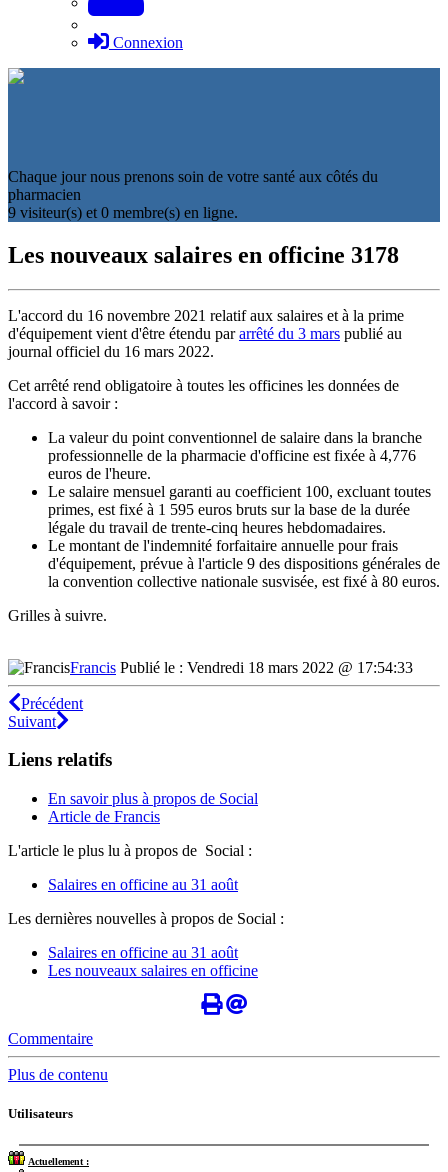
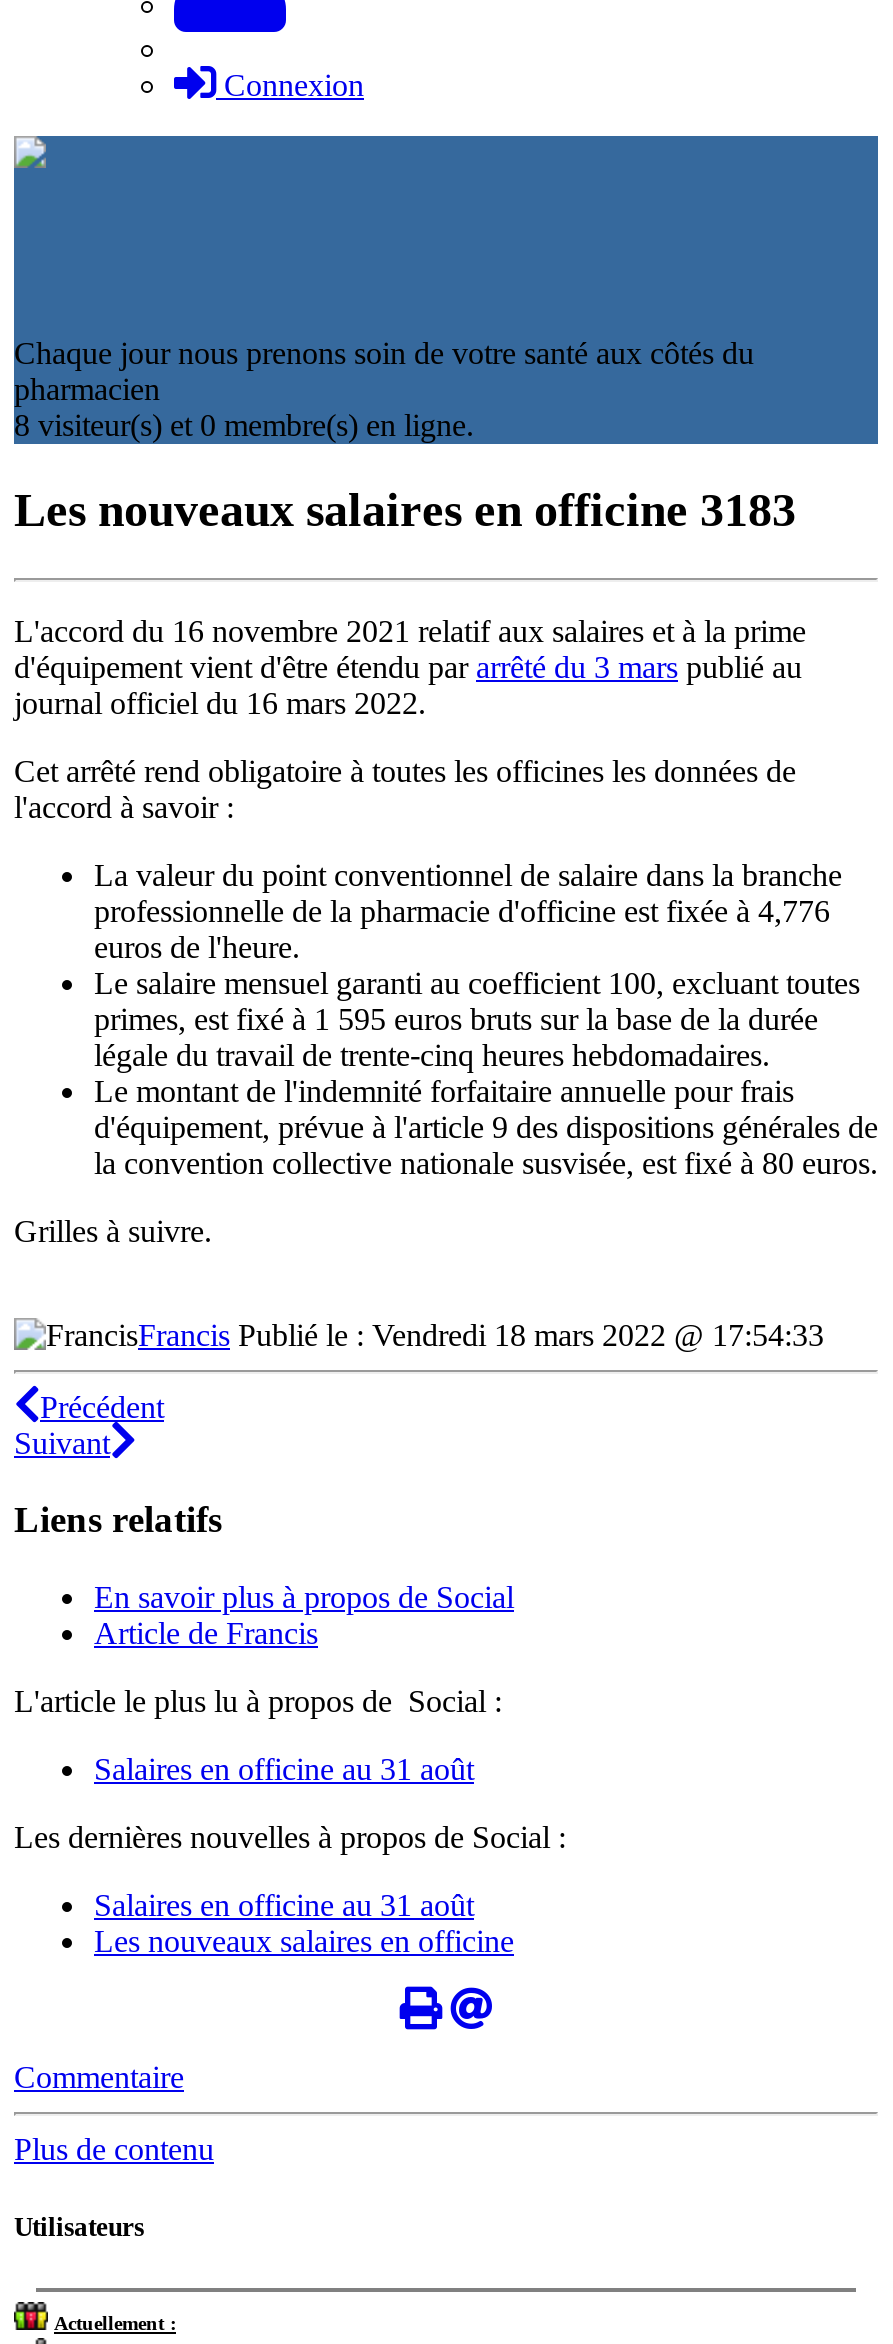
- 9 visiteur(s) et 0 membre(s) en ligne.
+ 8 visiteur(s) et 0 membre(s) en ligne.

- Les nouveaux salaires en officine 3178
+ Les nouveaux salaires en officine 3183
